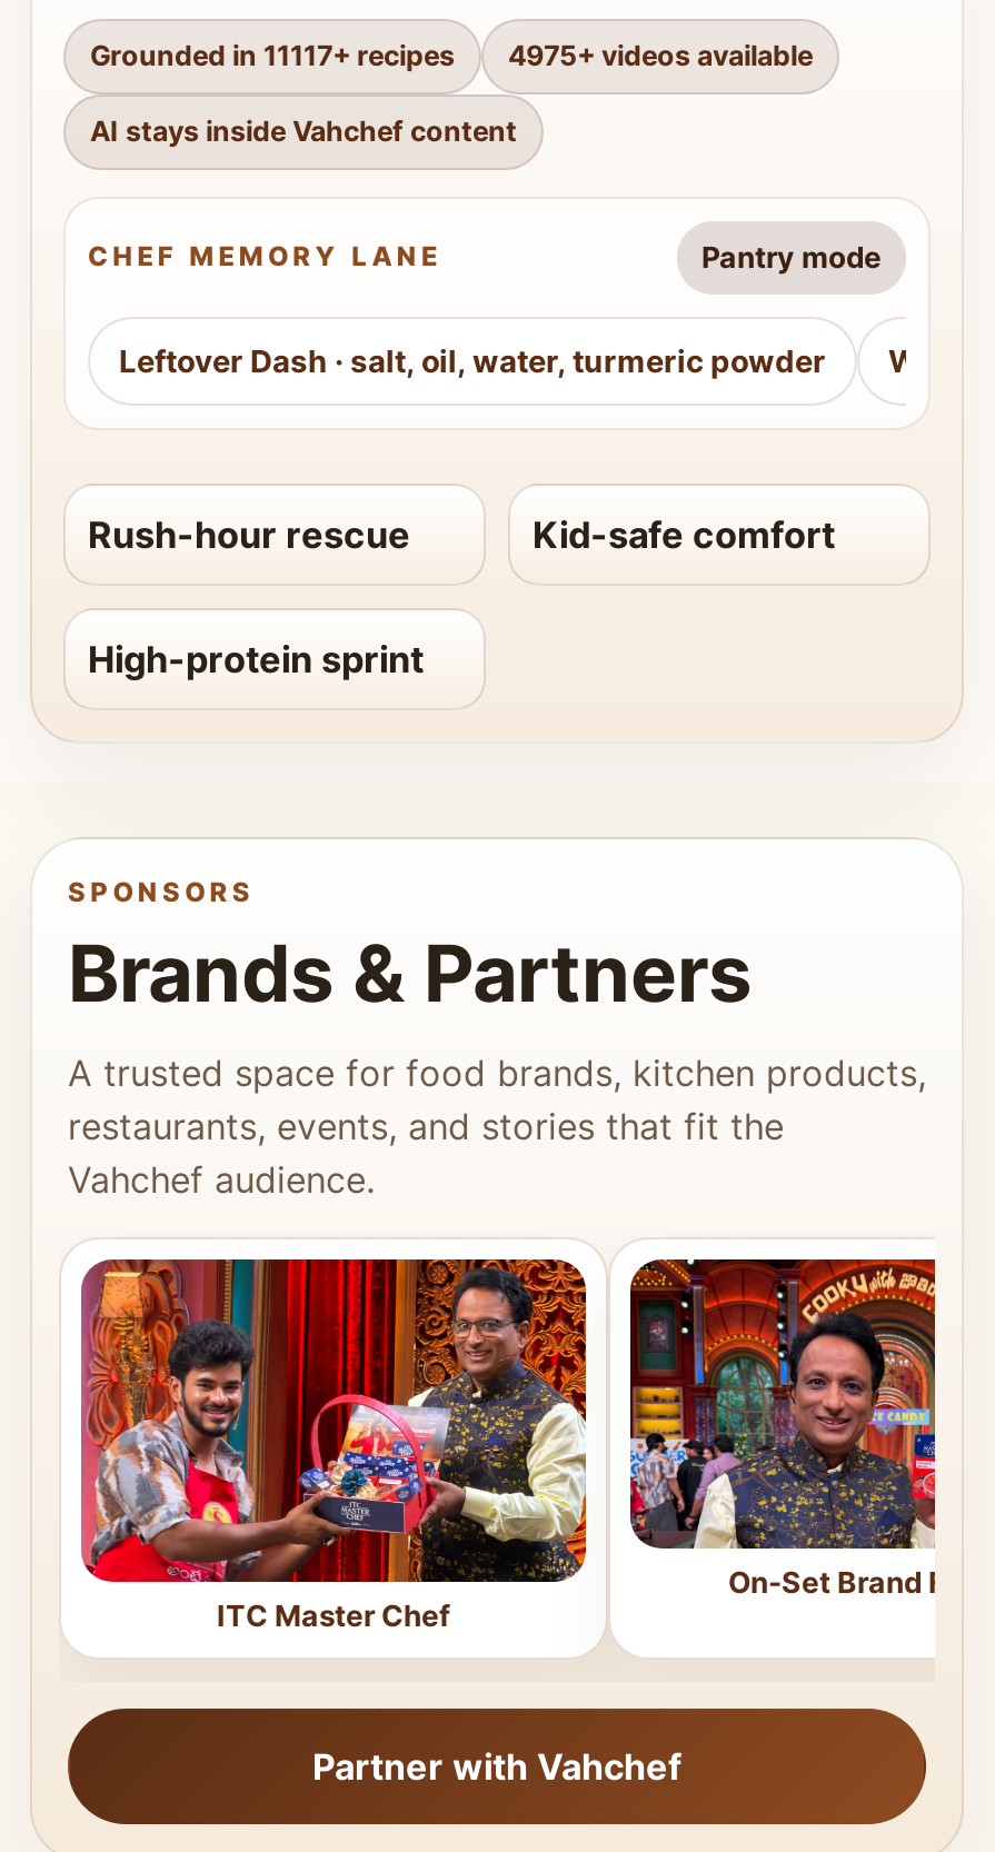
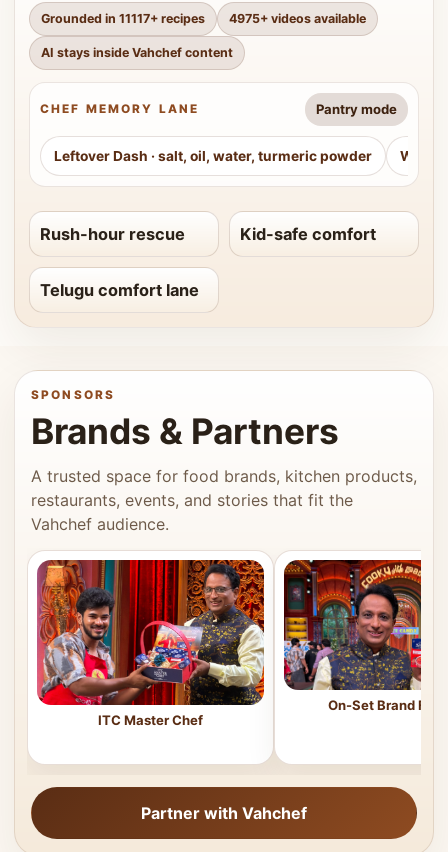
- High-protein sprint
+ Telugu comfort lane
